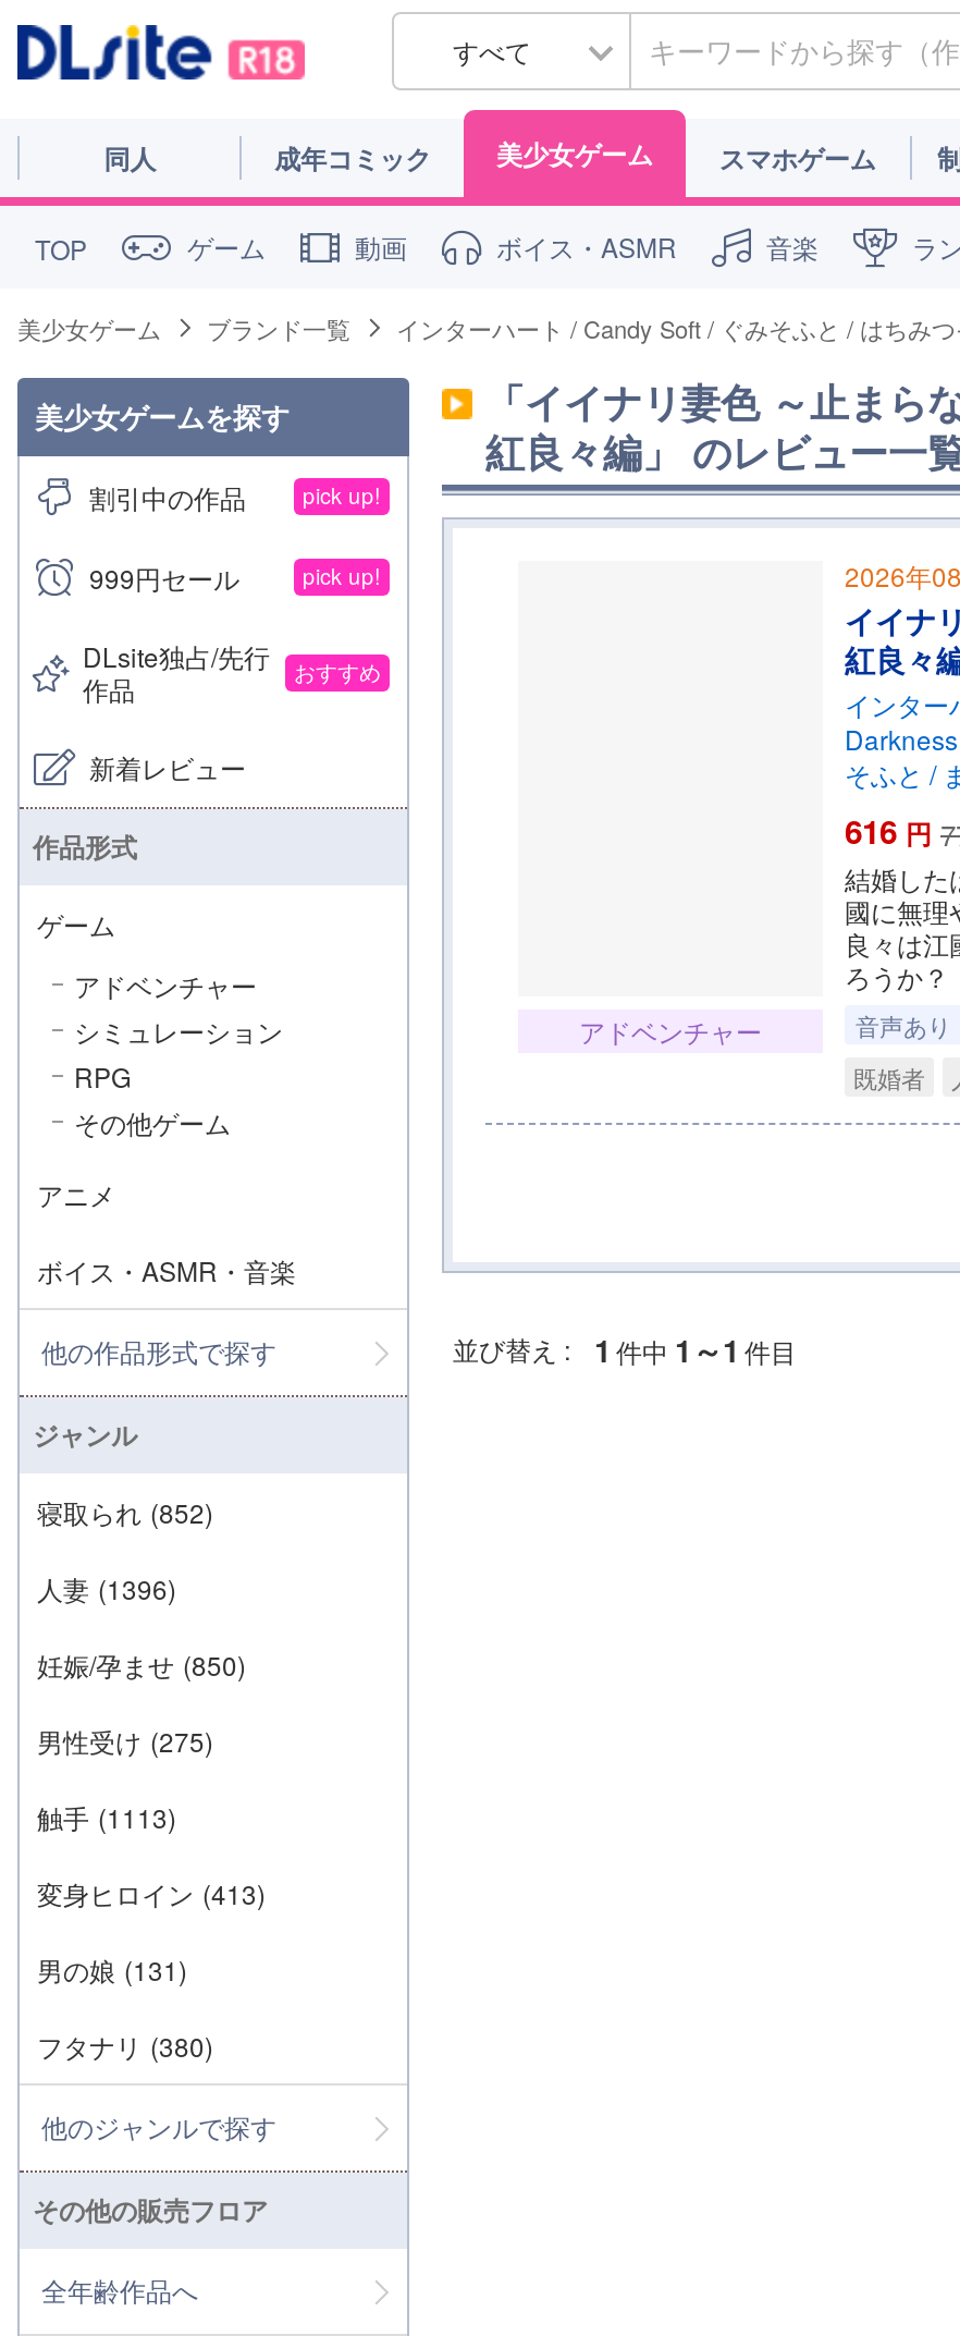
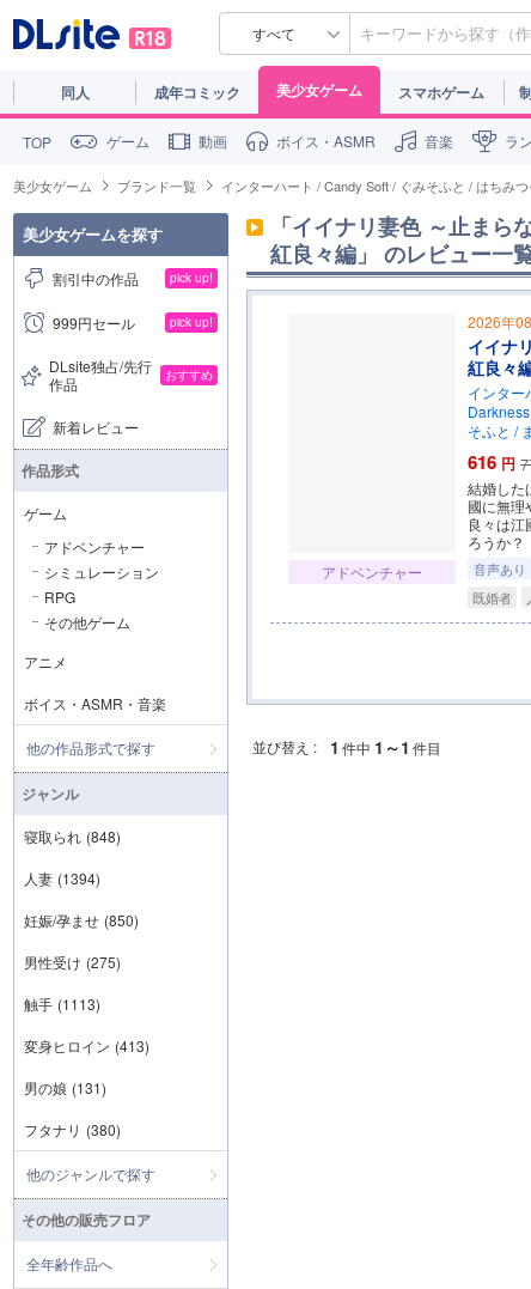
- 寝取られ (852)
+ 寝取られ (848)

- 人妻 (1396)
+ 人妻 (1394)
